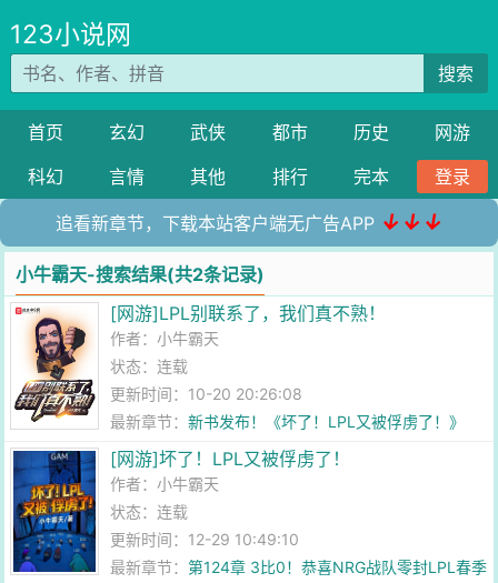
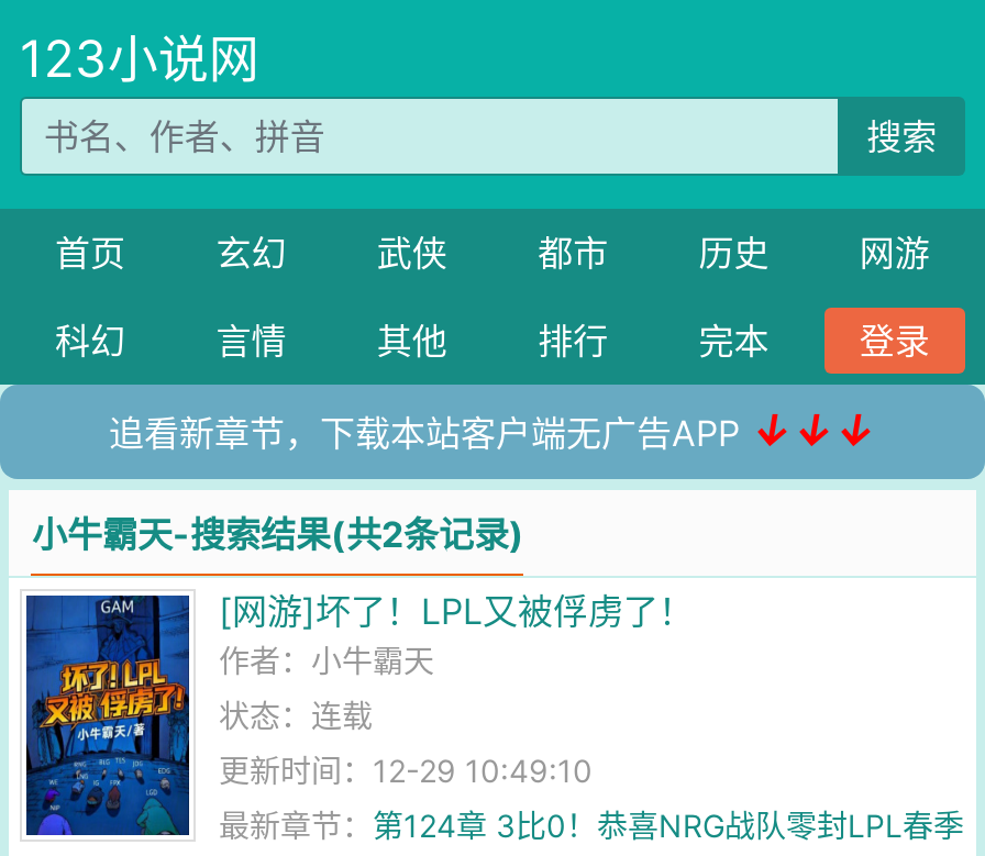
- [image]
- [网游]LPL别联系了，我们真不熟！
- 作者：小牛霸天
- 状态：连载
- 更新时间：10-20 20:26:08
- 最新章节：新书发布！《坏了！LPL又被俘虏了！》
